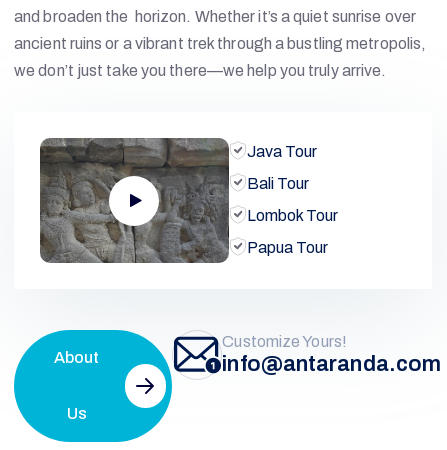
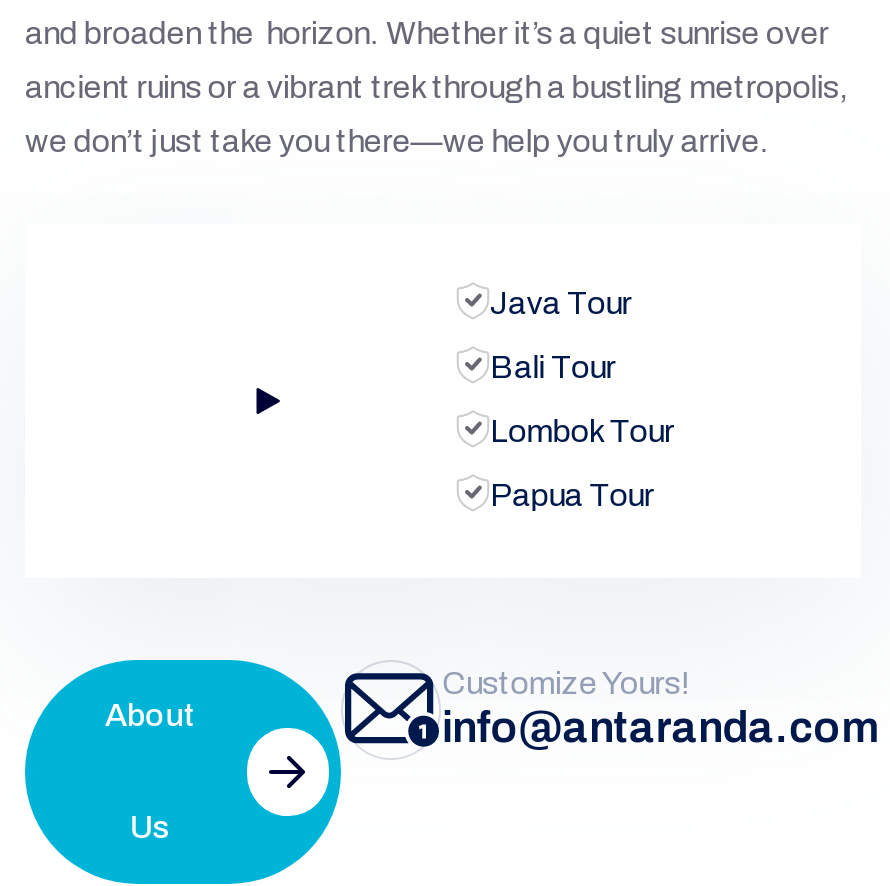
- [image]
